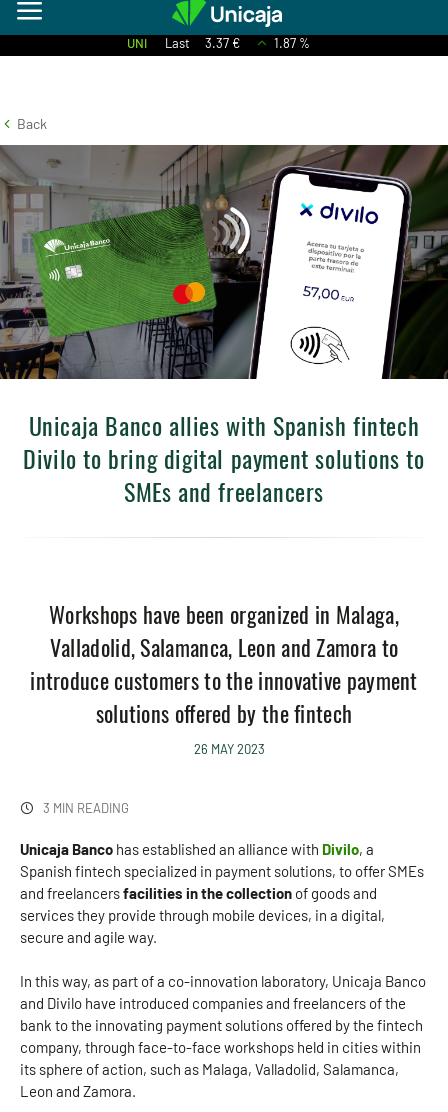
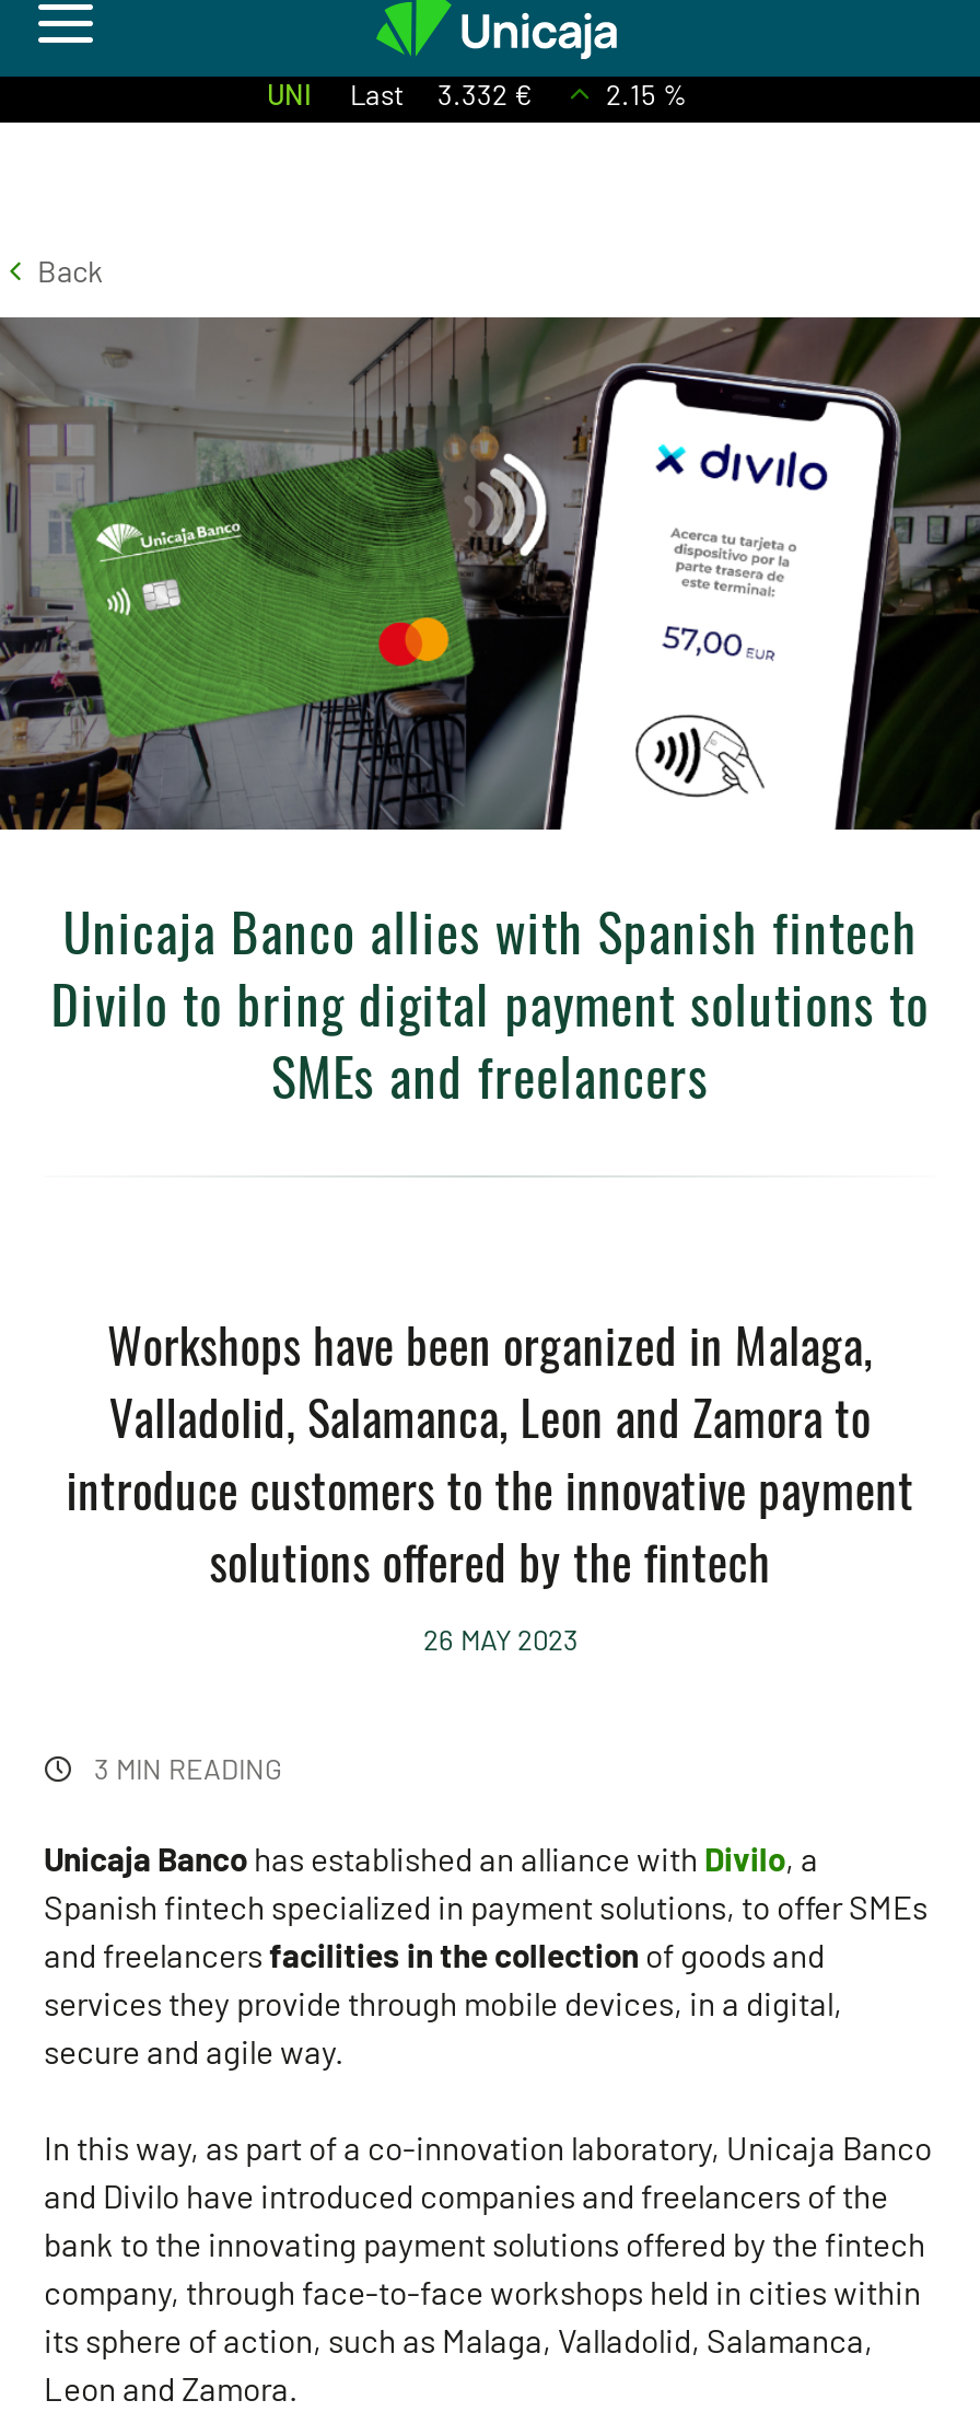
- UNI Last 3.37 €
+ UNI Last 3.332 €

- 1.87 %
+ 2.15 %
